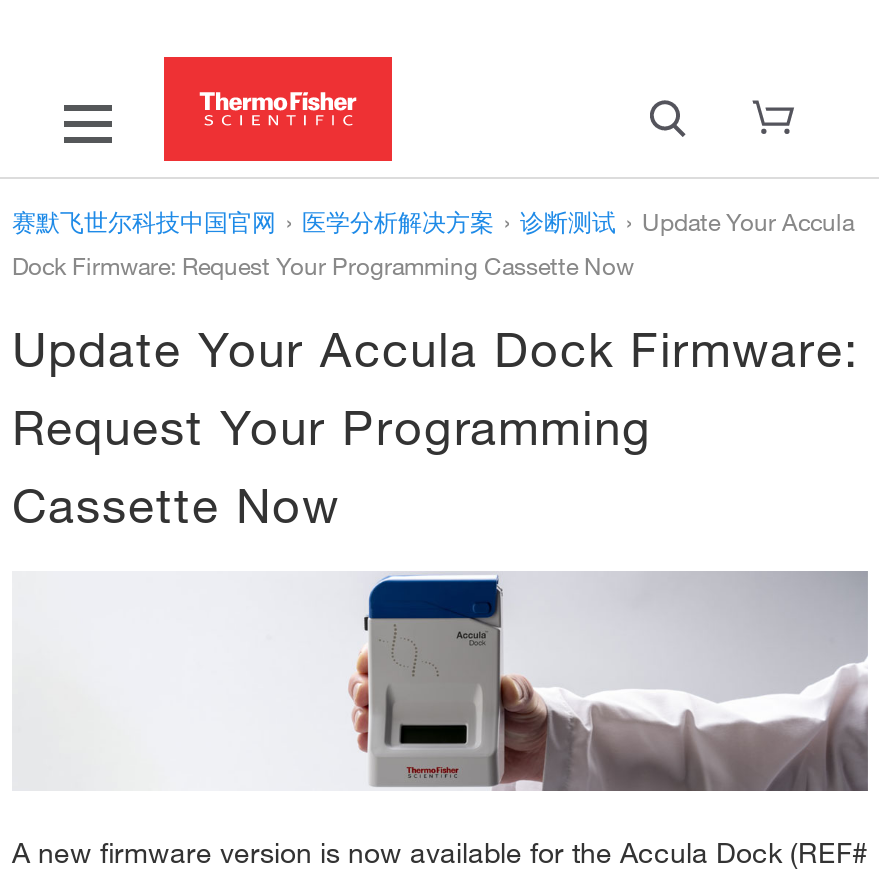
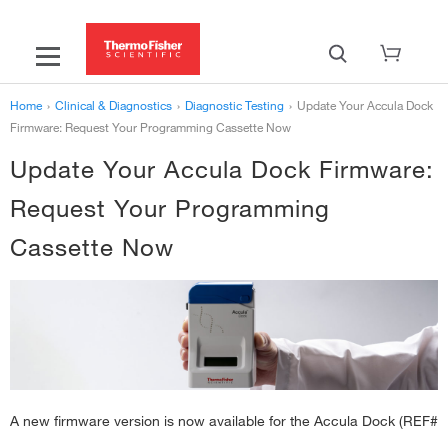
- 赛默飞世尔科技中国官网 › 医学分析解决方案 › 诊断测试 › Update Your Accula
- Dock Firmware: Request Your Programming Cassette Now
+ Home › Clinical & Diagnostics › Diagnostic Testing › Update Your Accula Dock
+ Firmware: Request Your Programming Cassette Now
